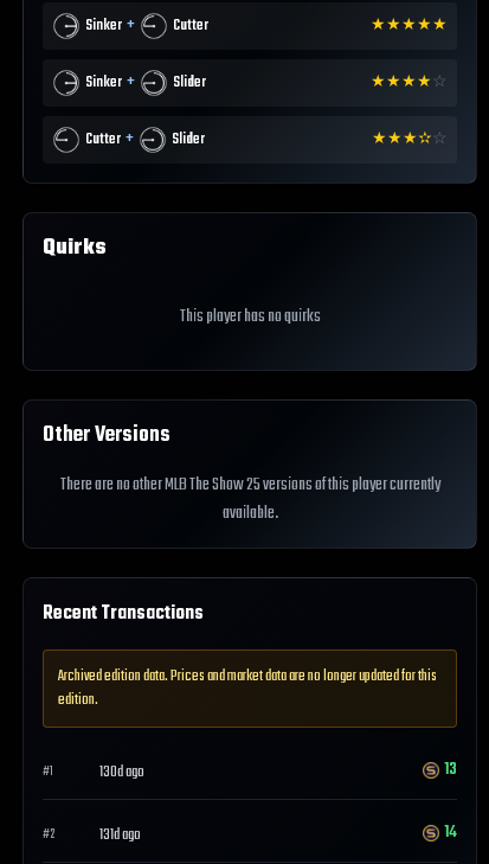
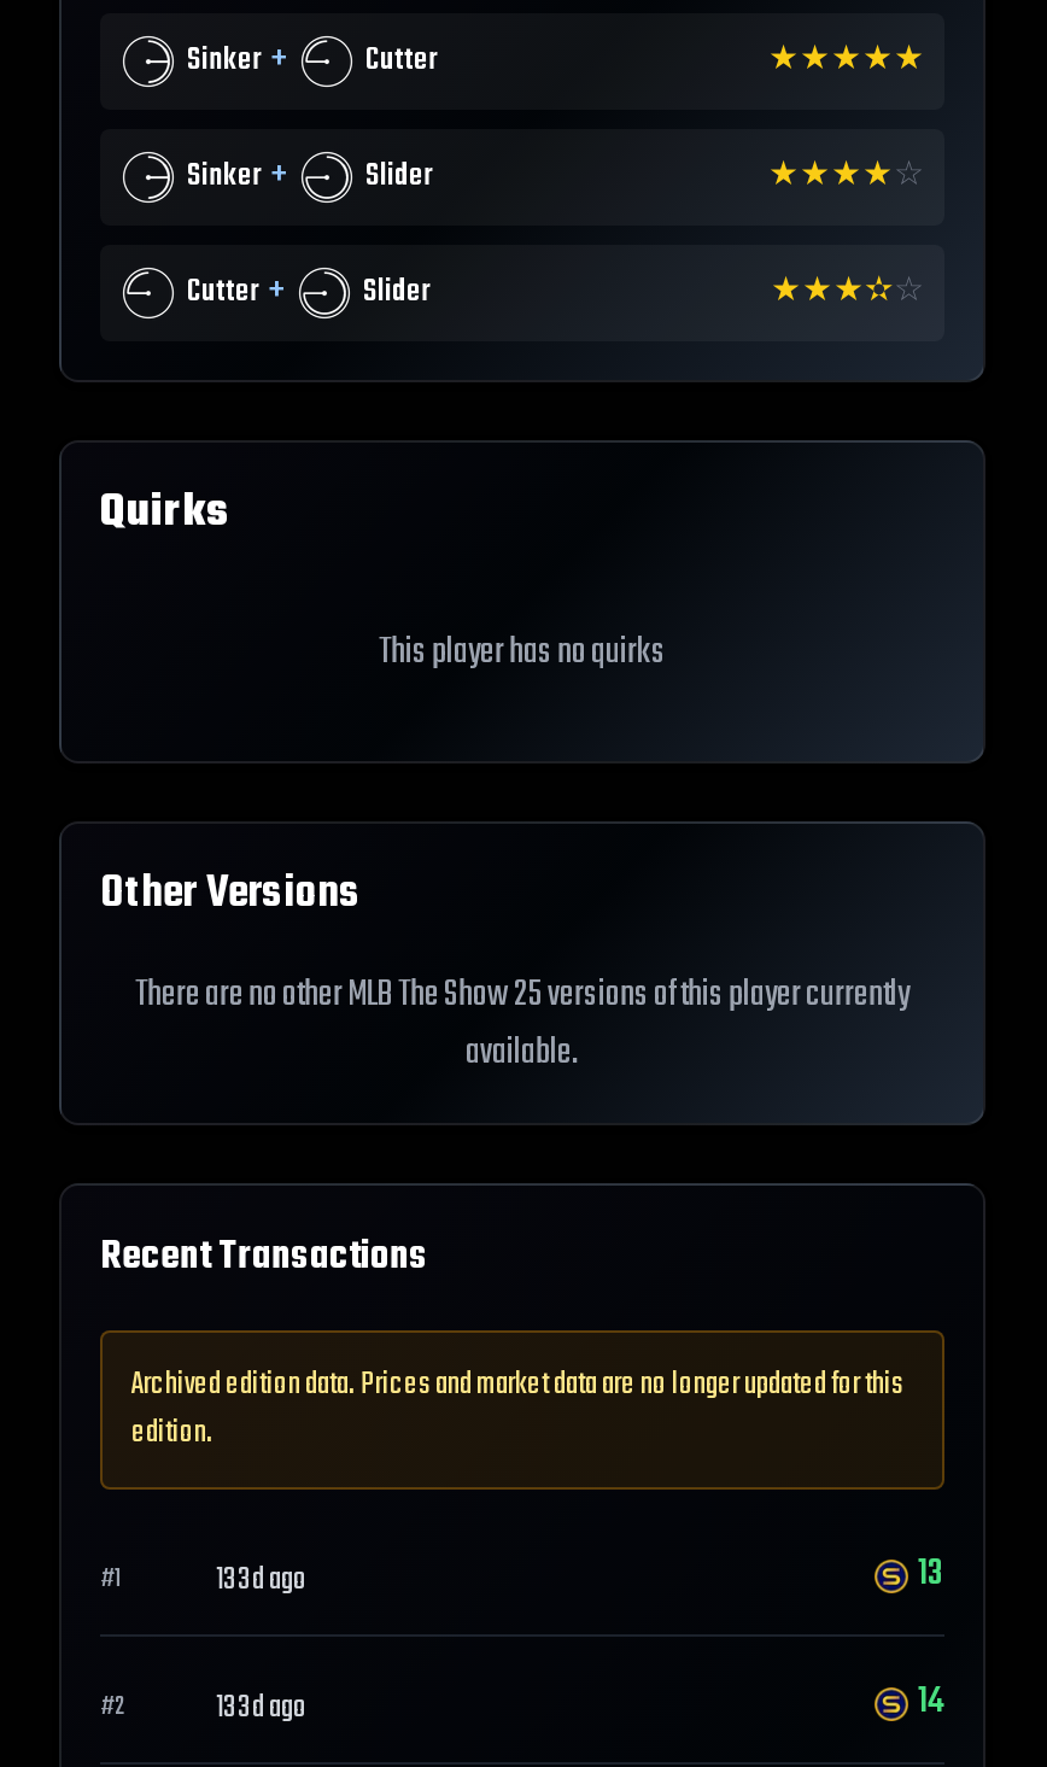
- 130d ago
+ 133d ago

- 131d ago
+ 133d ago
